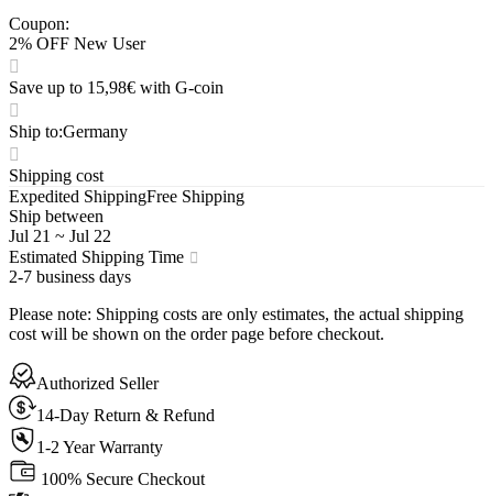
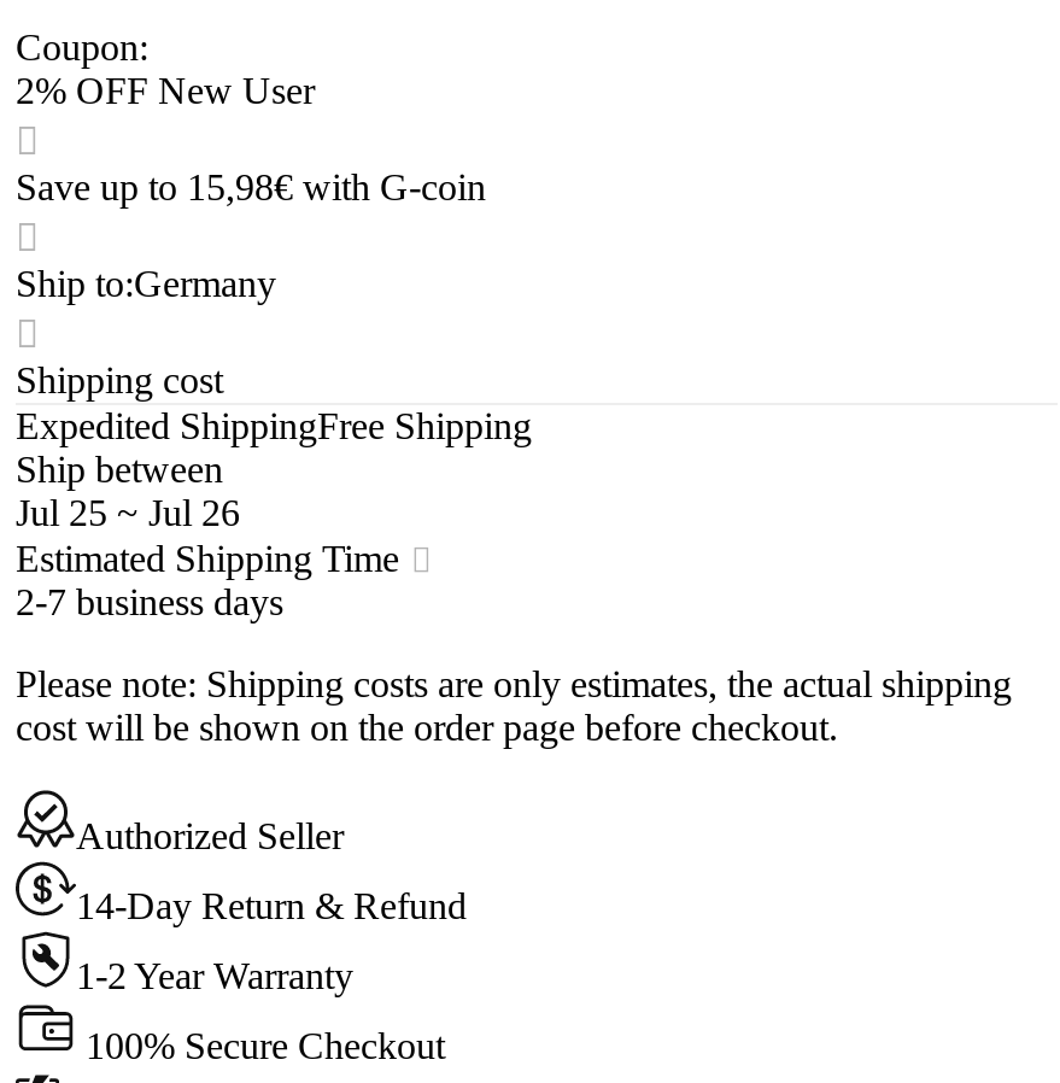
- Jul 21 ~ Jul 22
+ Jul 25 ~ Jul 26
